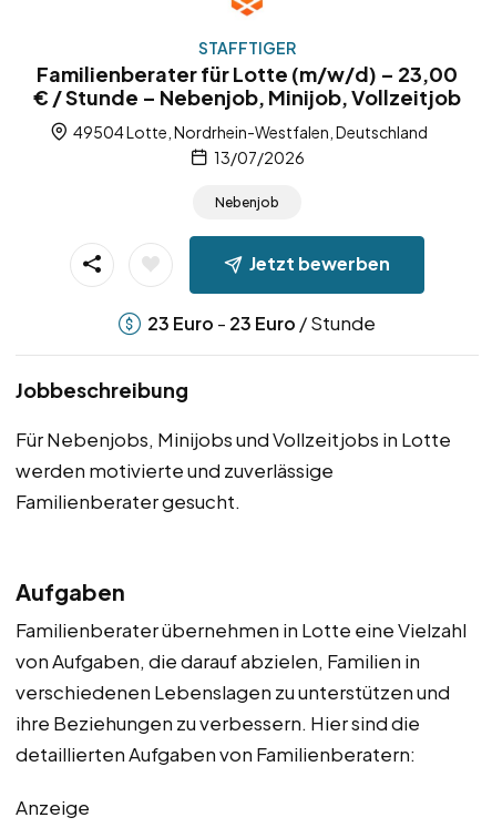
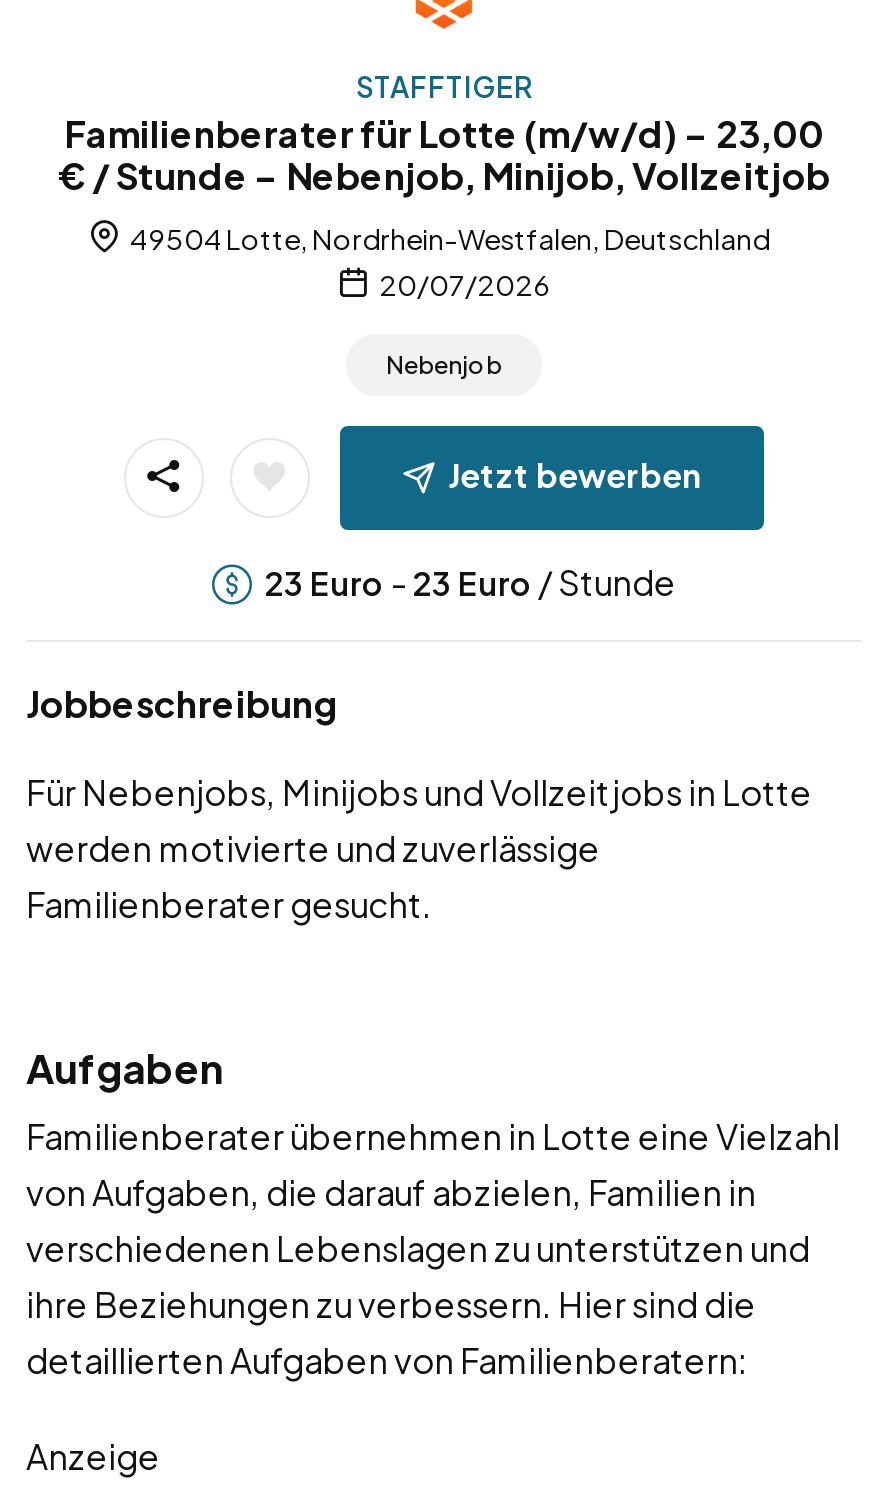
- 13/07/2026
+ 20/07/2026
